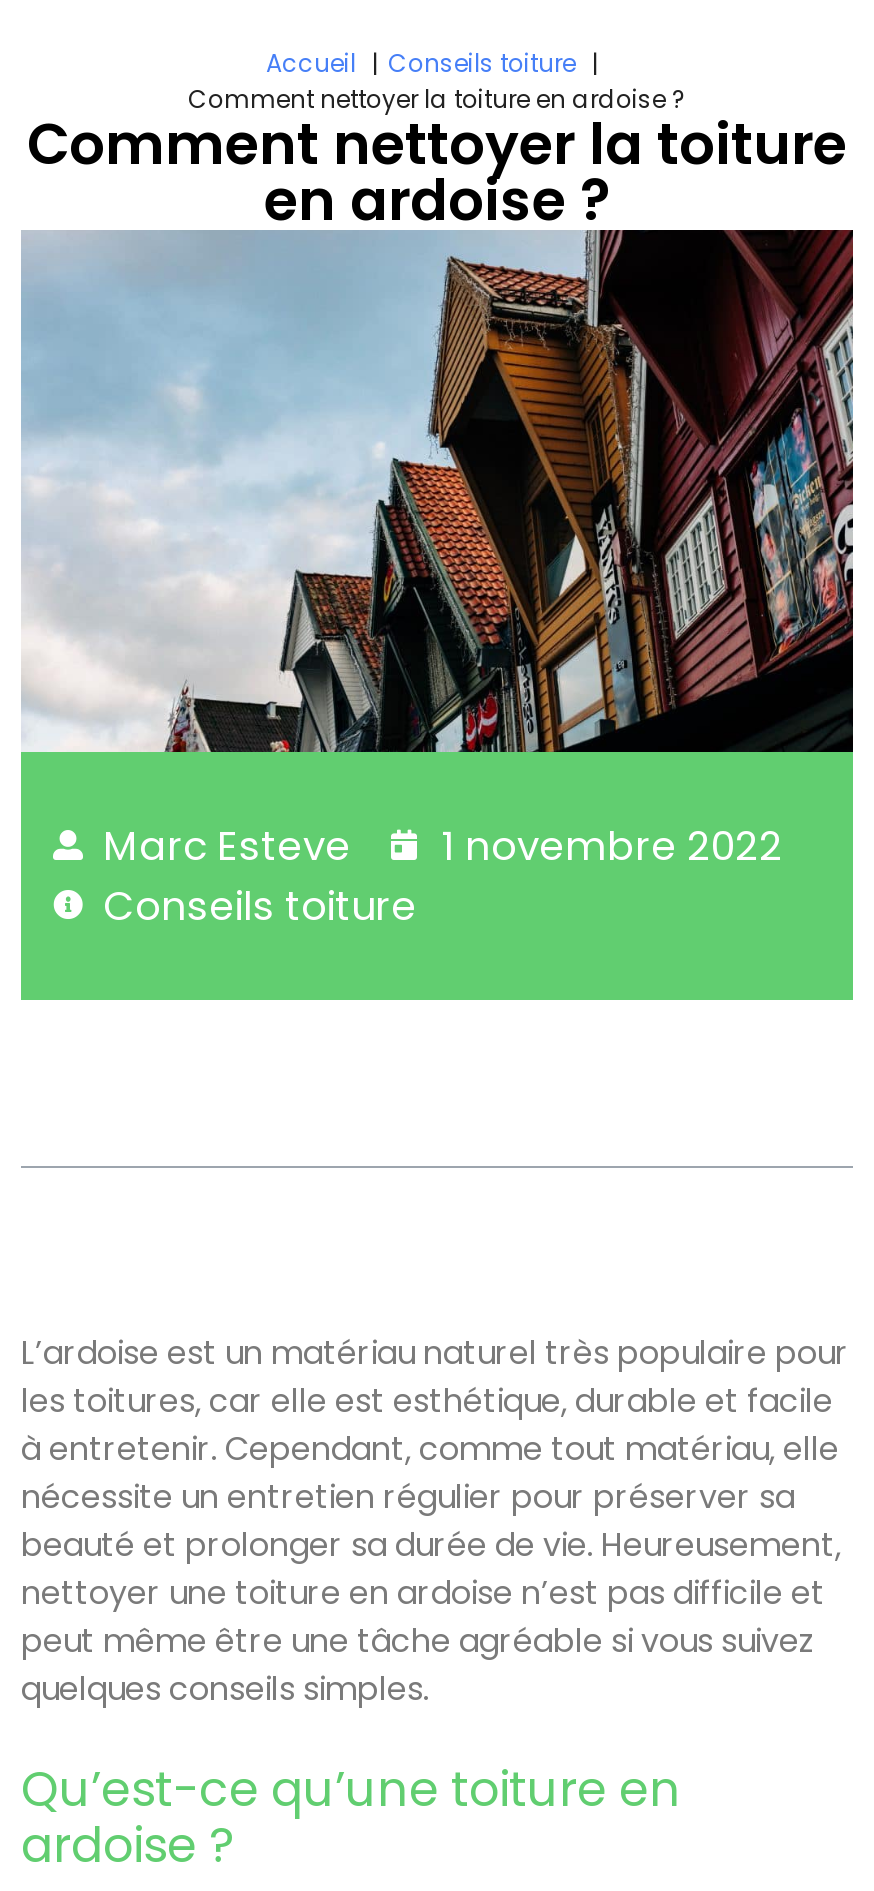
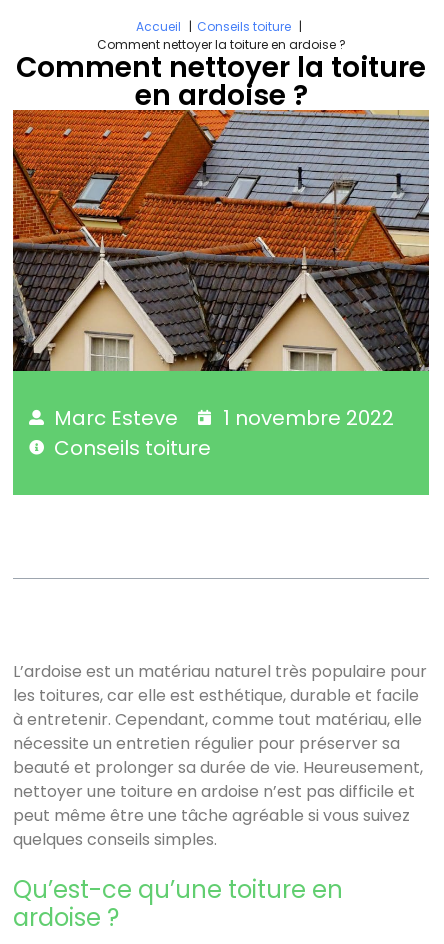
- [image]
+ [image]
